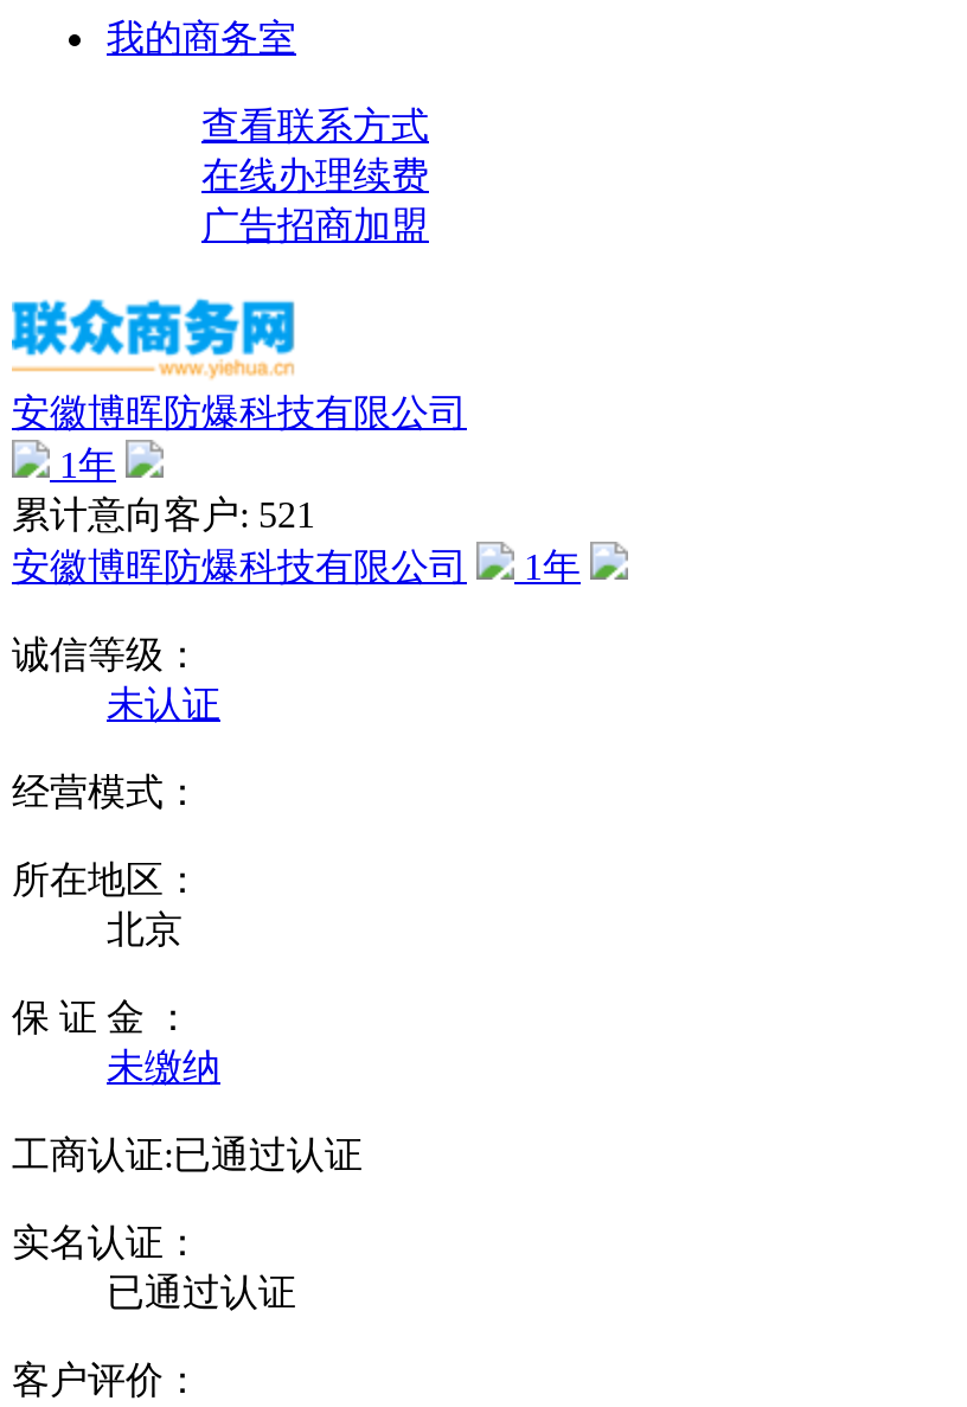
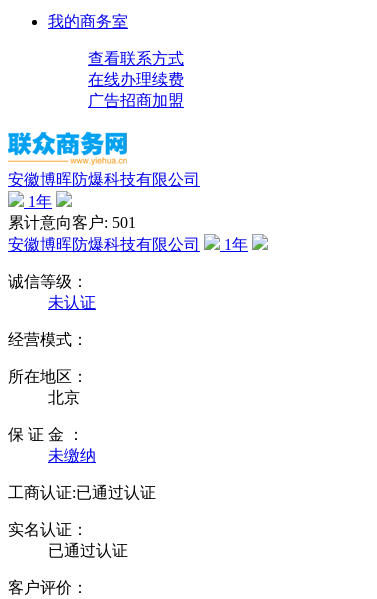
- 累计意向客户: 521
+ 累计意向客户: 501
